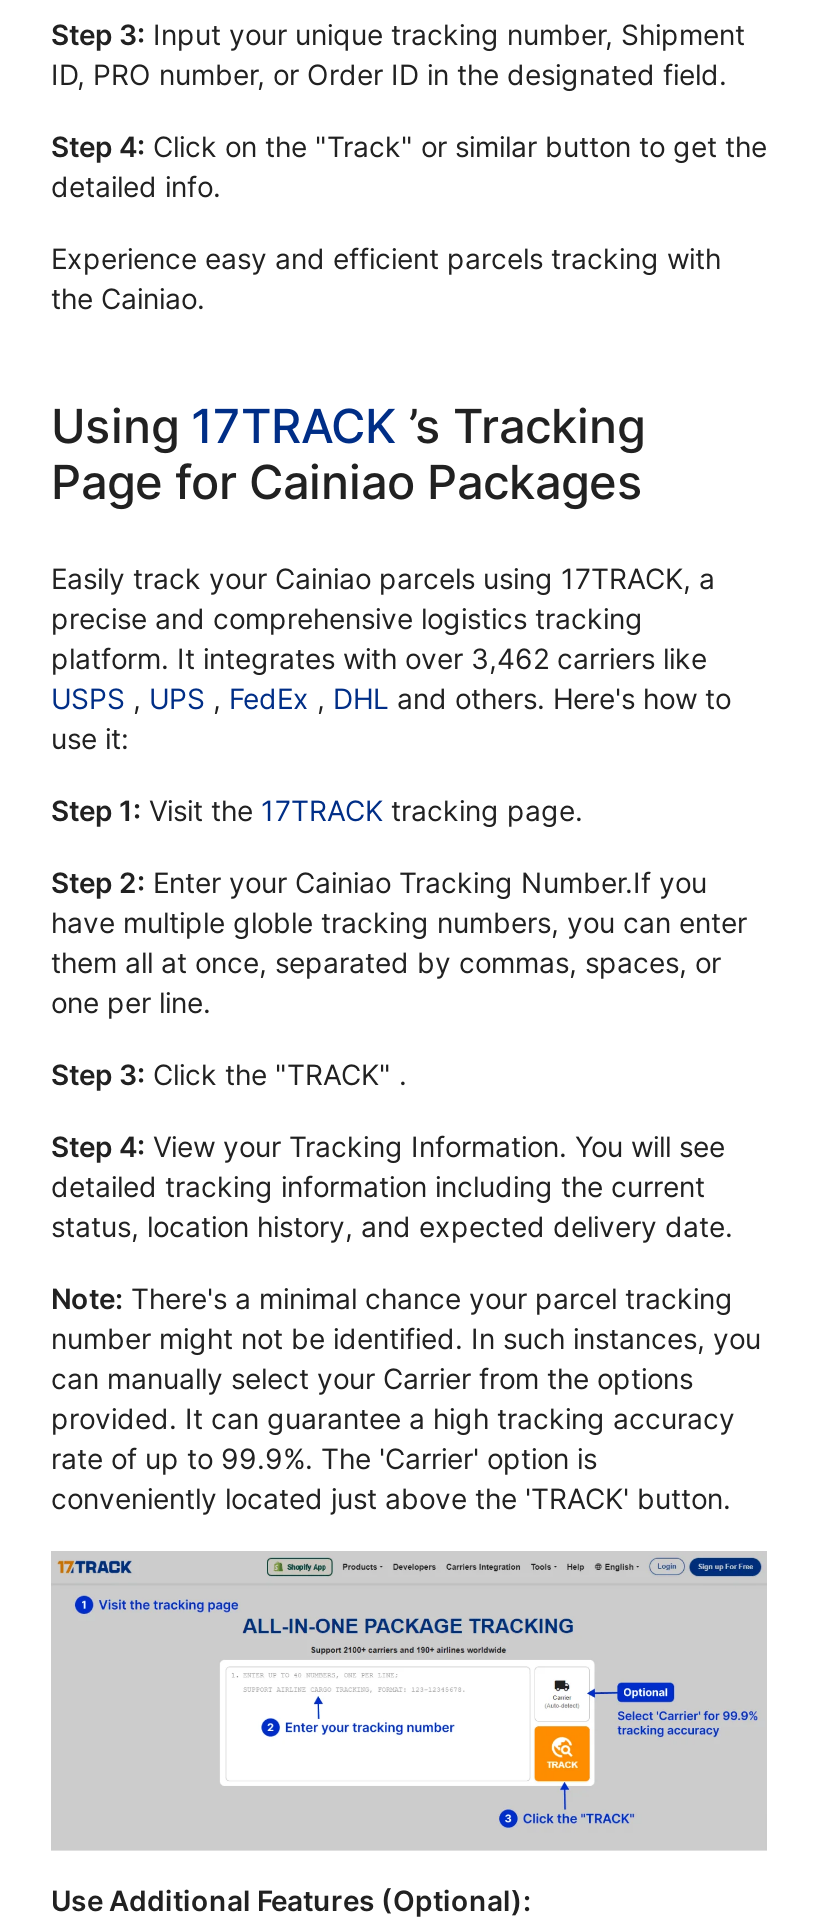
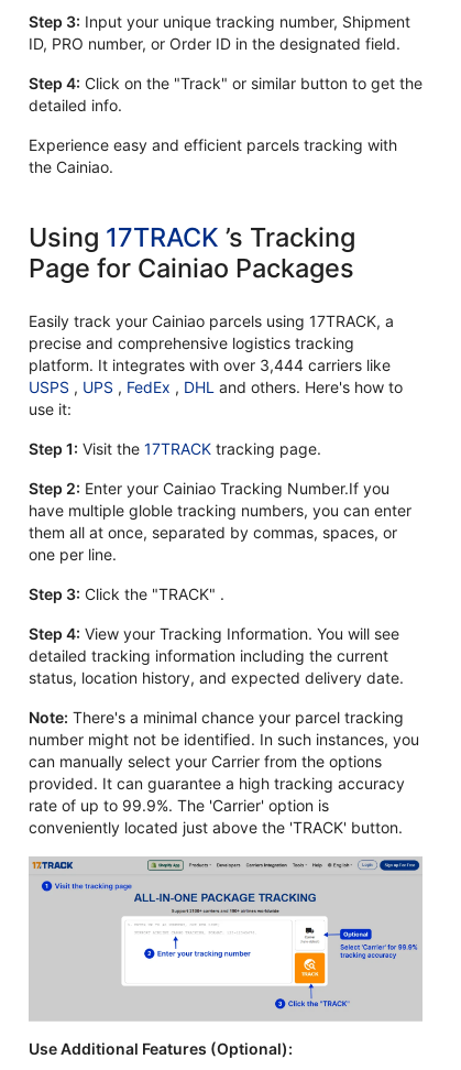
- platform. It integrates with over 3,462 carriers like
+ platform. It integrates with over 3,444 carriers like
